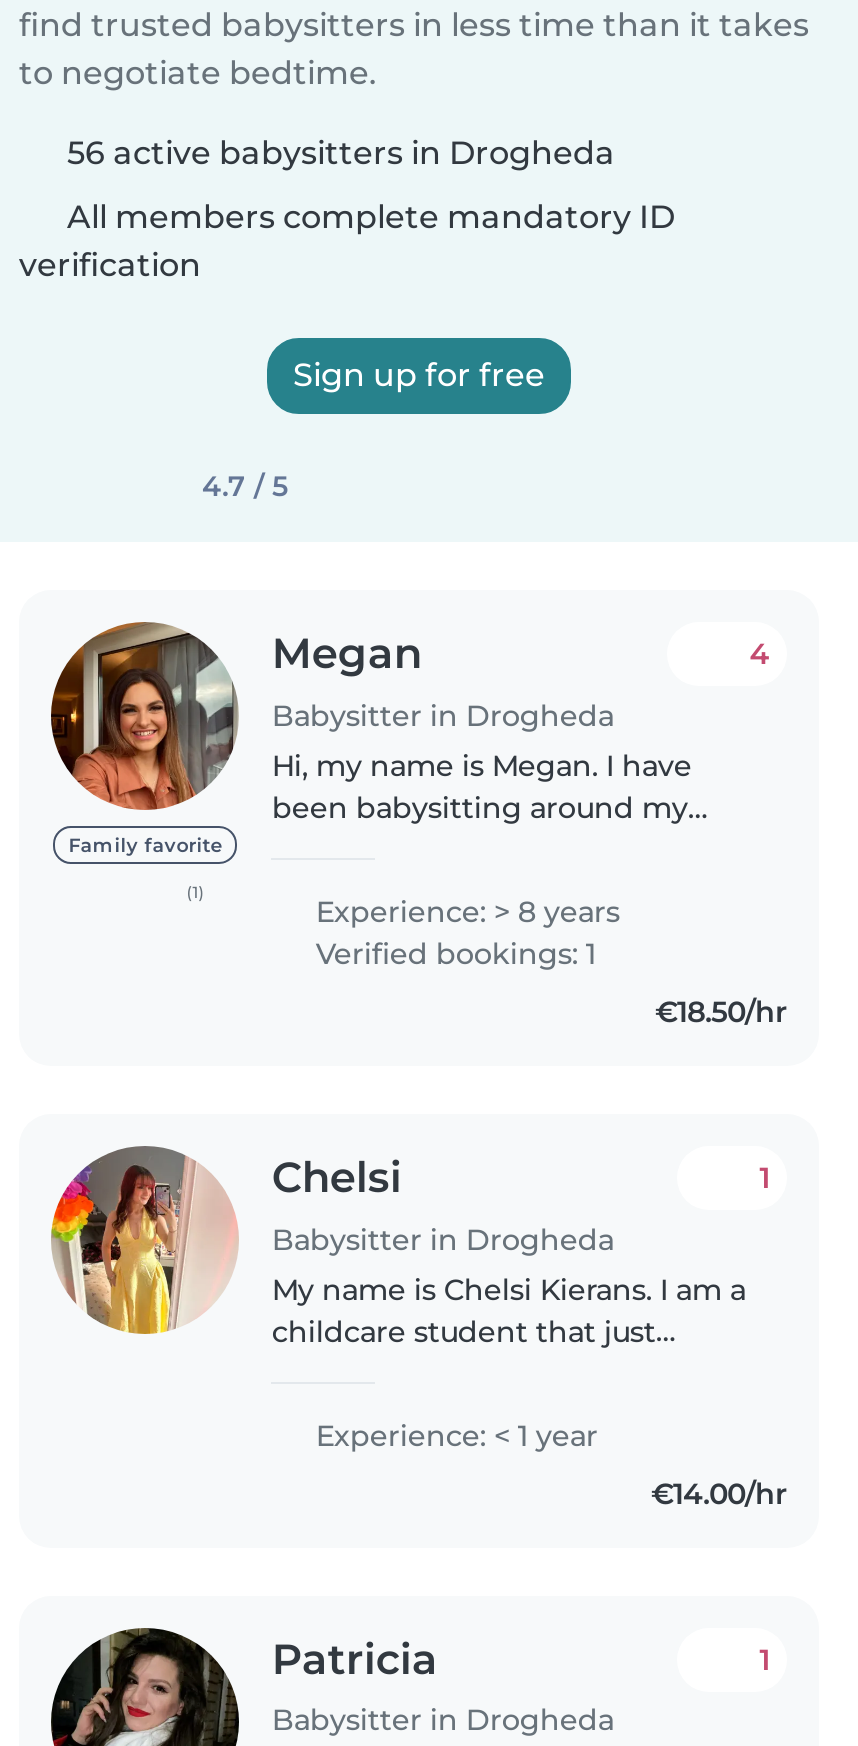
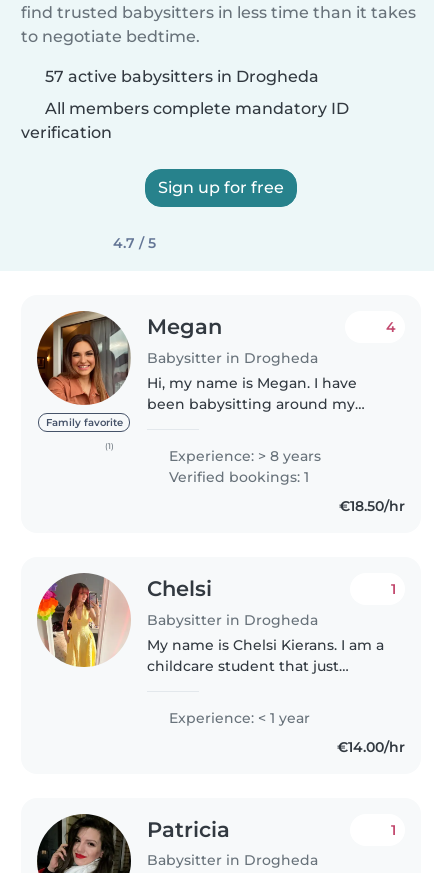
- 56 active babysitters in Drogheda
+ 57 active babysitters in Drogheda
